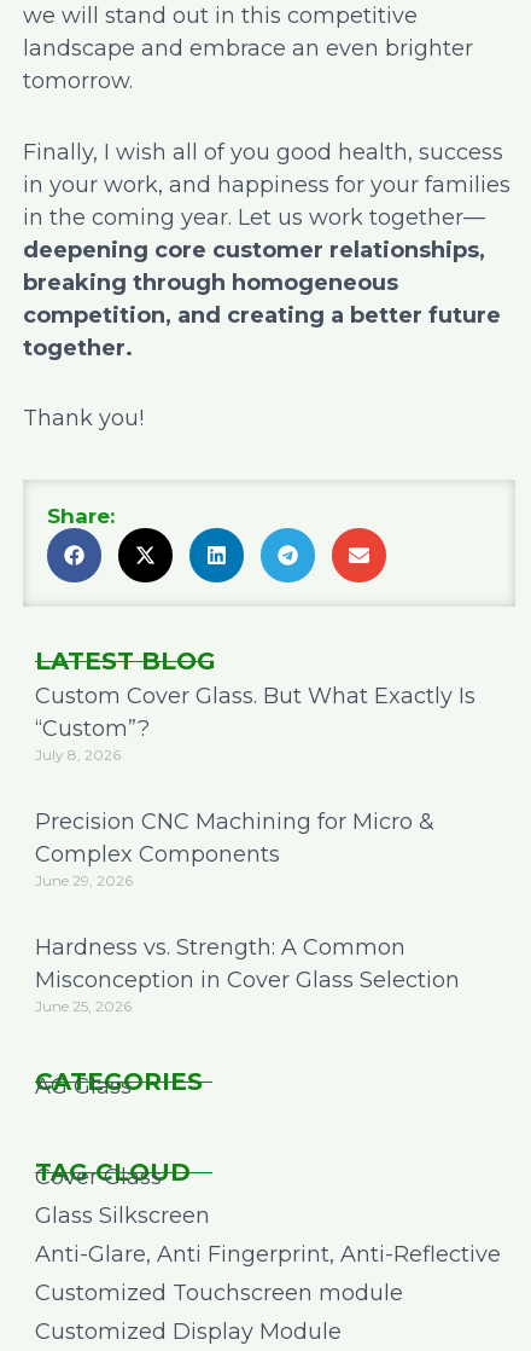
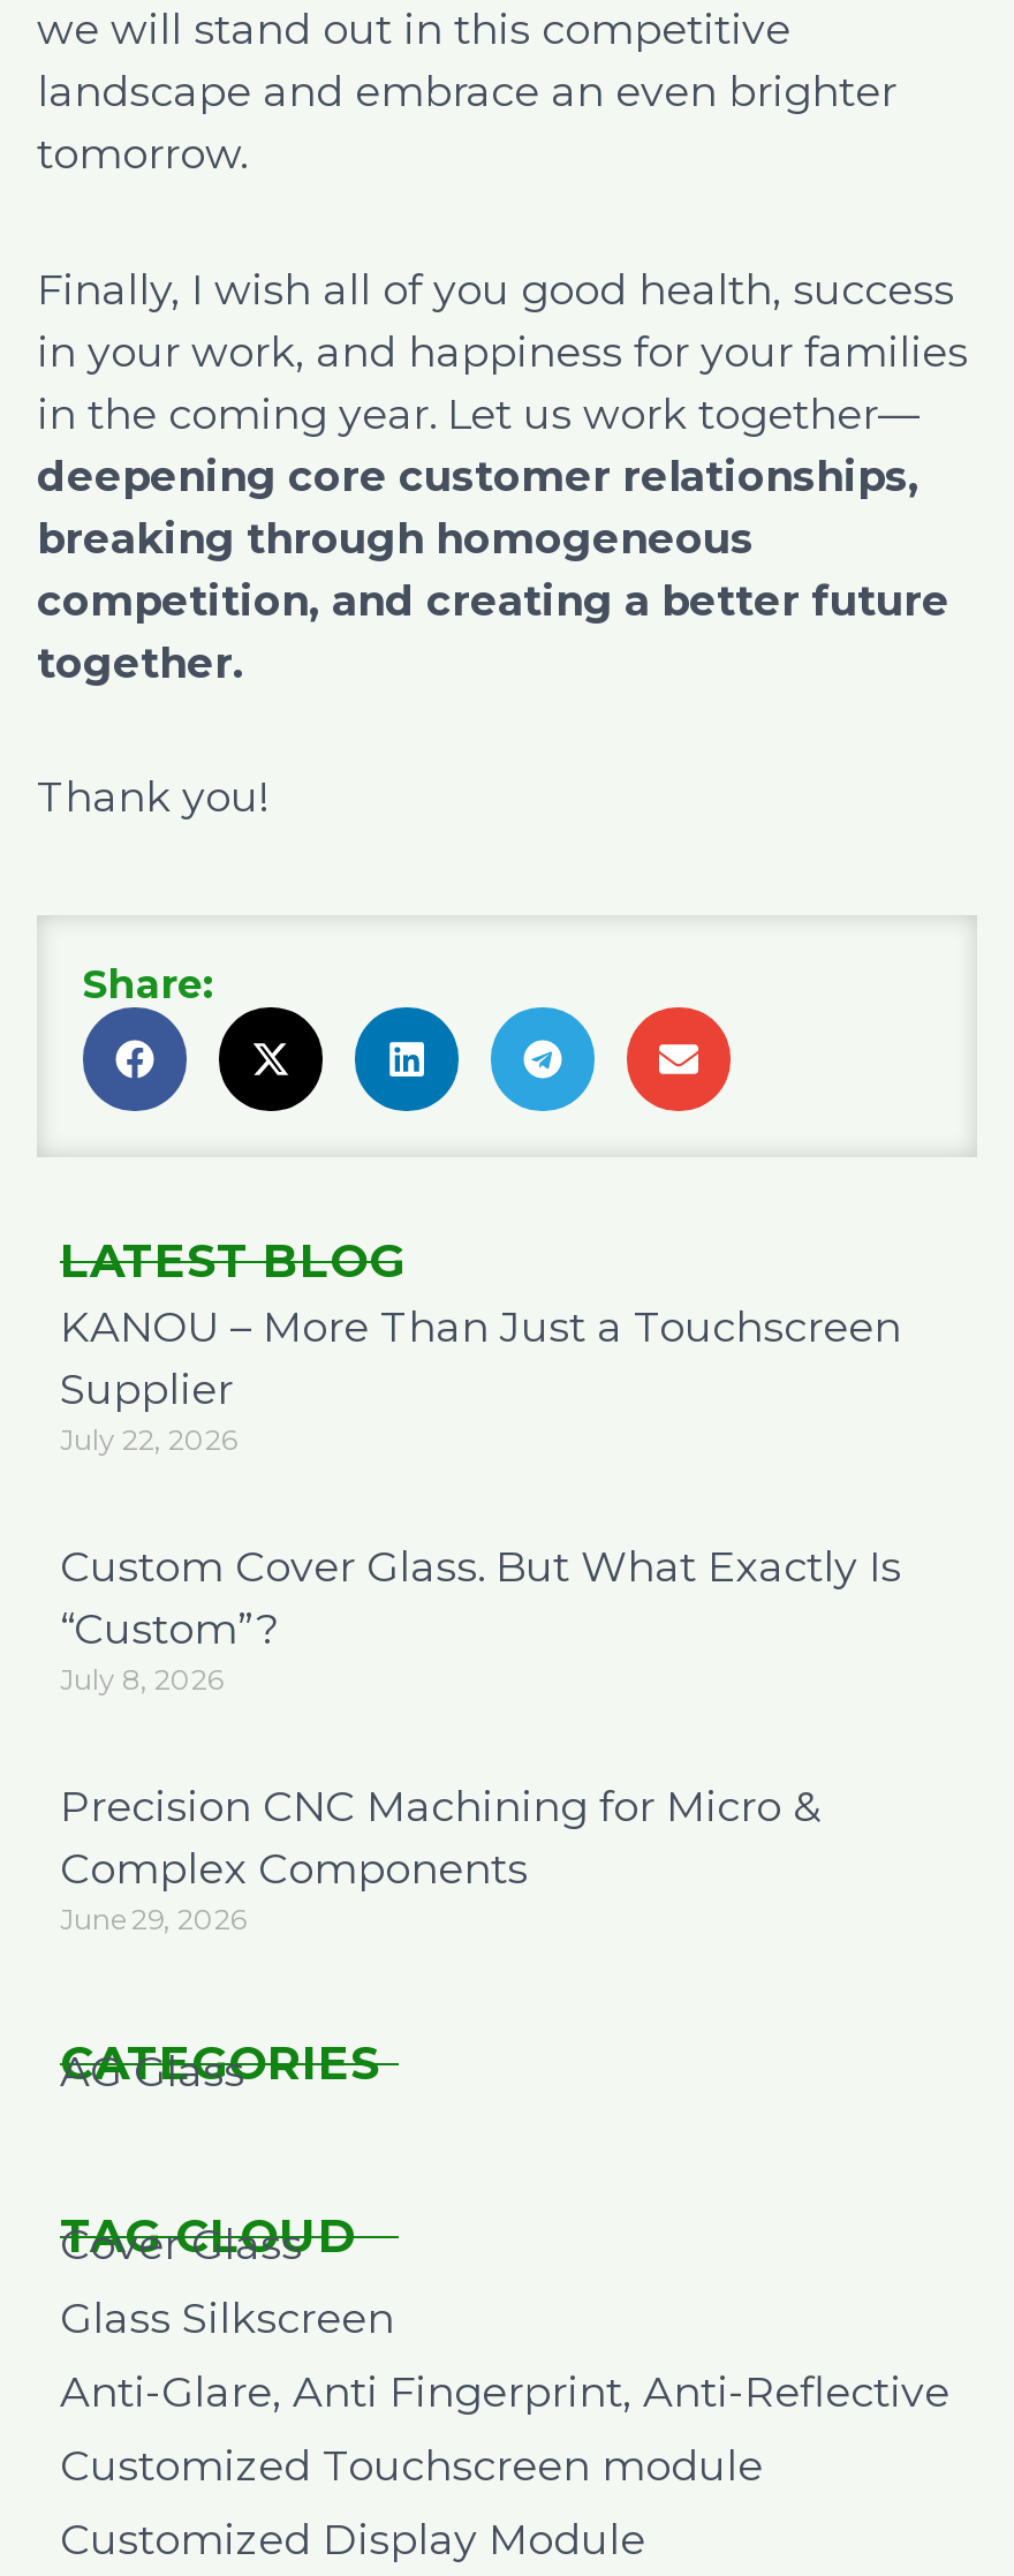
+ KANOU – More Than Just a Touchscreen
+ Supplier
+ July 22, 2026

moved down: Custom Cover Glass. But What Exactly Is | “Custom”? | July 8, 2026 | Precision CNC Machining for Micro & | Complex Components | June 29, 2026

- Hardness vs. Strength: A Common
- Misconception in Cover Glass Selection
- June 25, 2026
